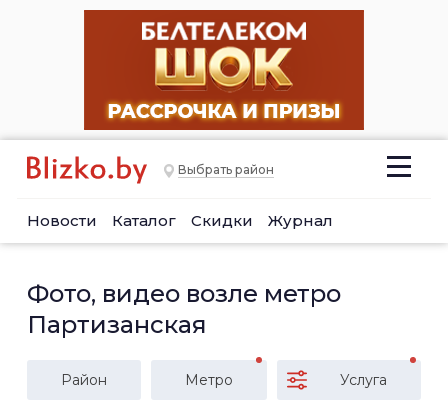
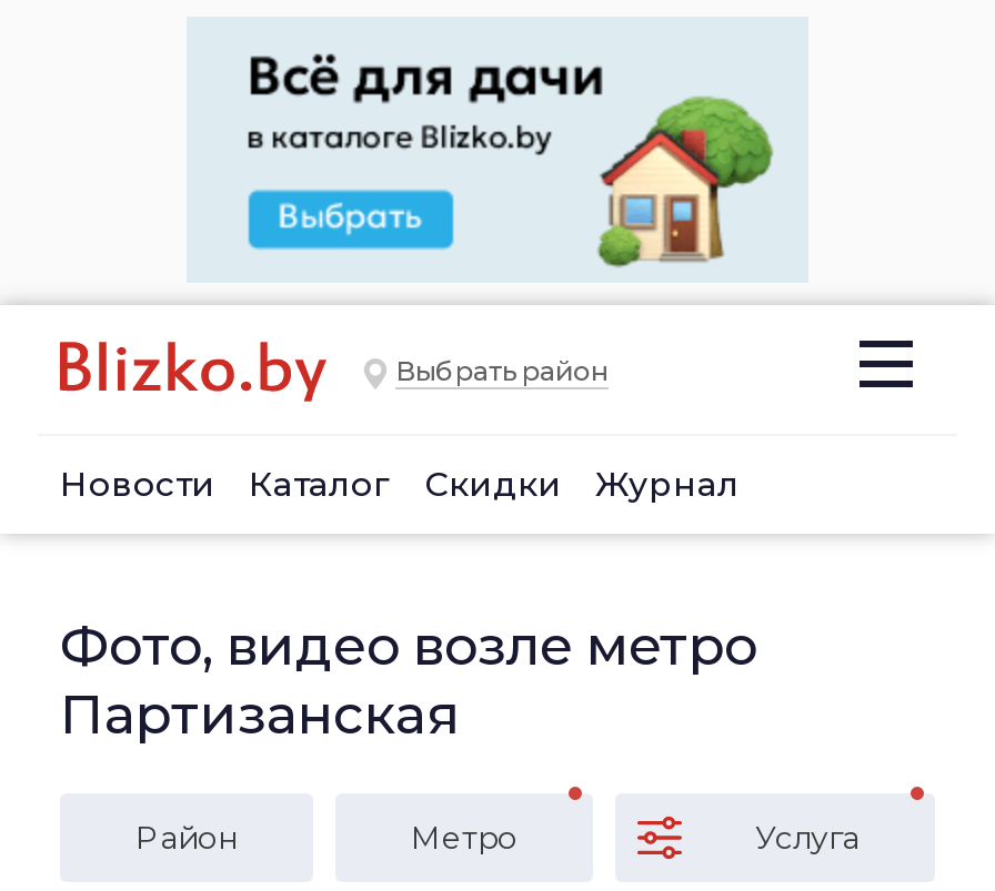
- [image]
+ [image]
